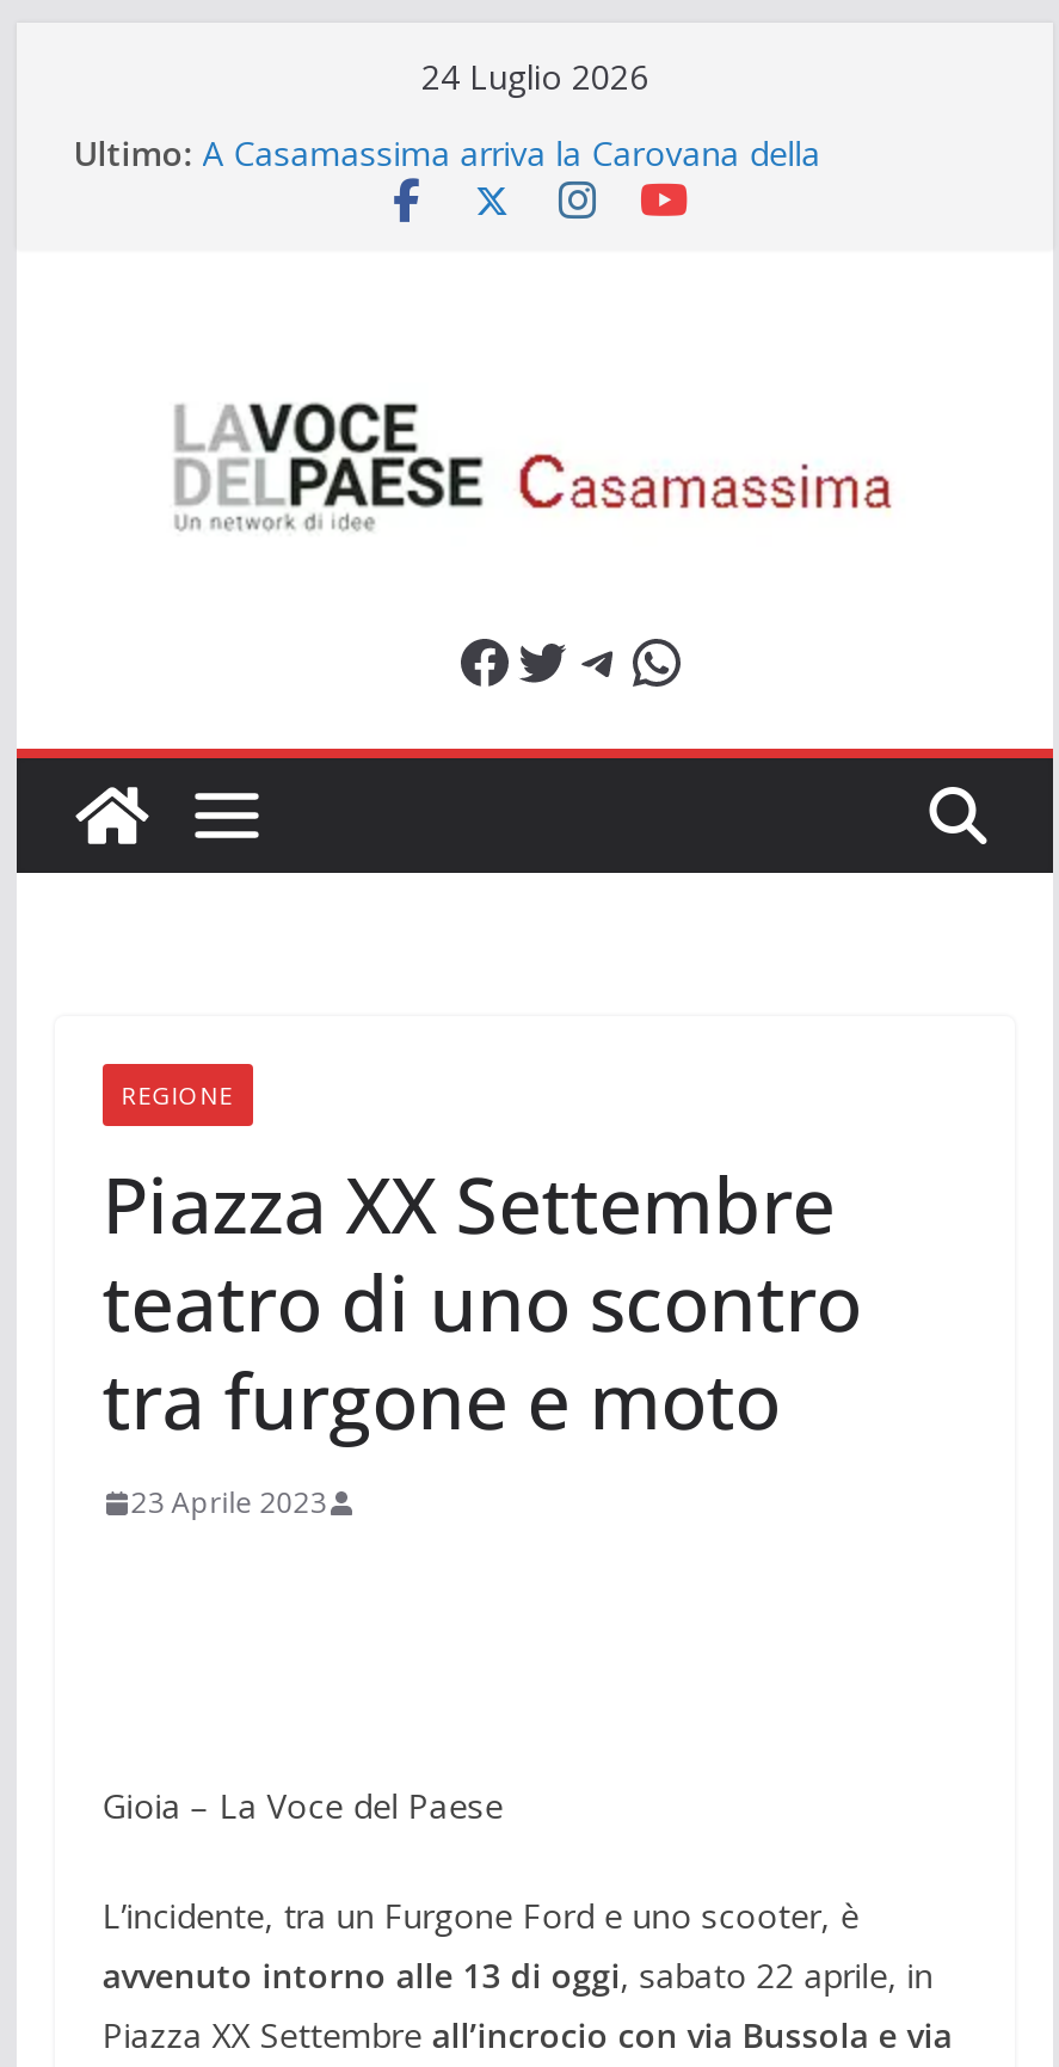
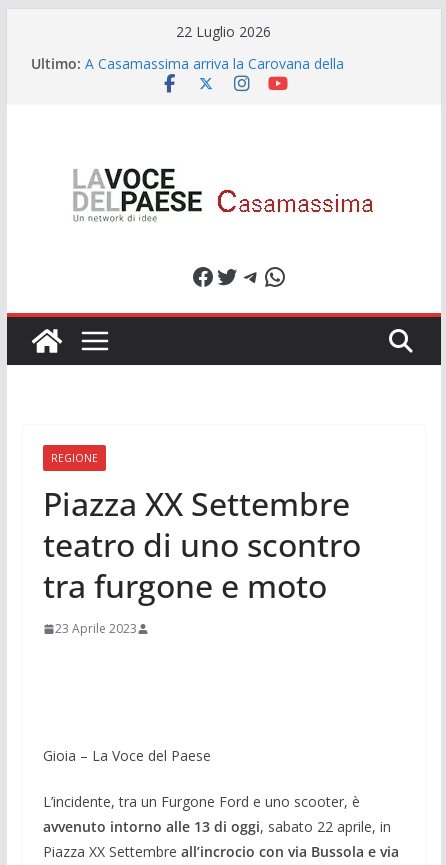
- 24 Luglio 2026
+ 22 Luglio 2026
